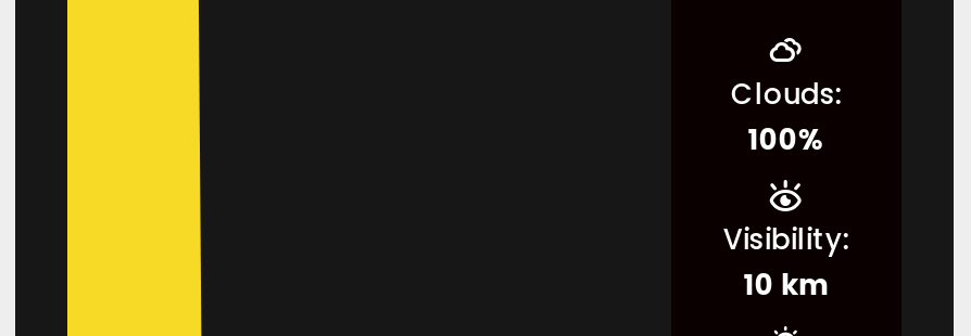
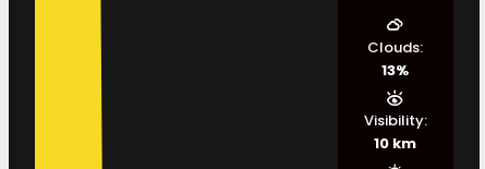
- 100%
+ 13%
